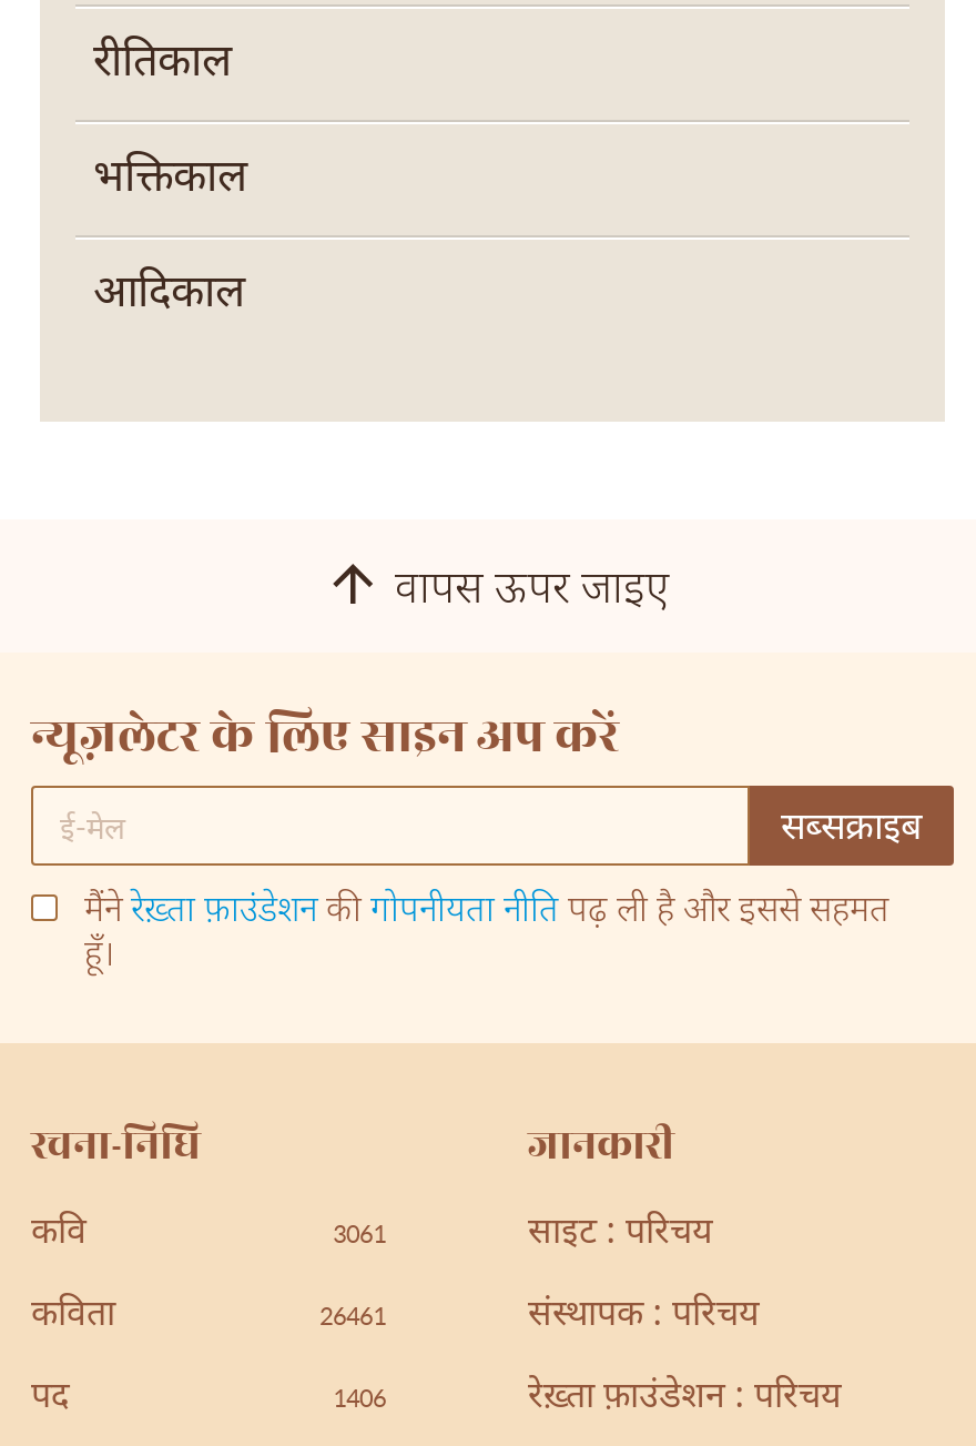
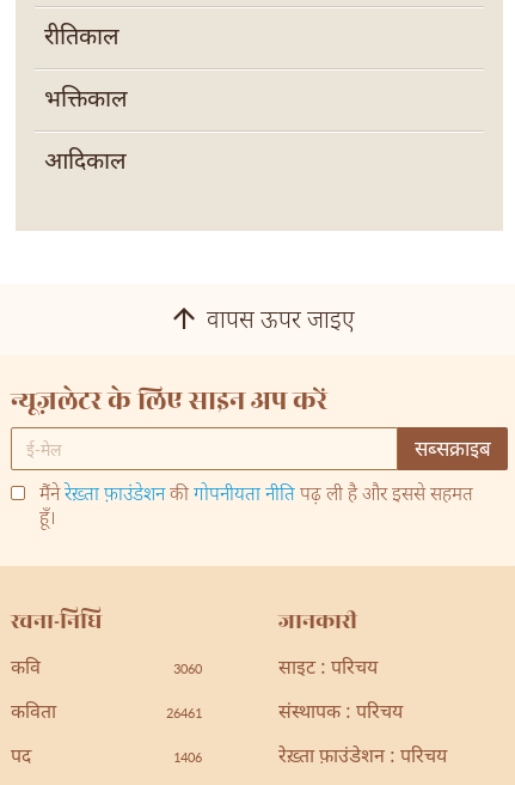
- 3061
+ 3060
